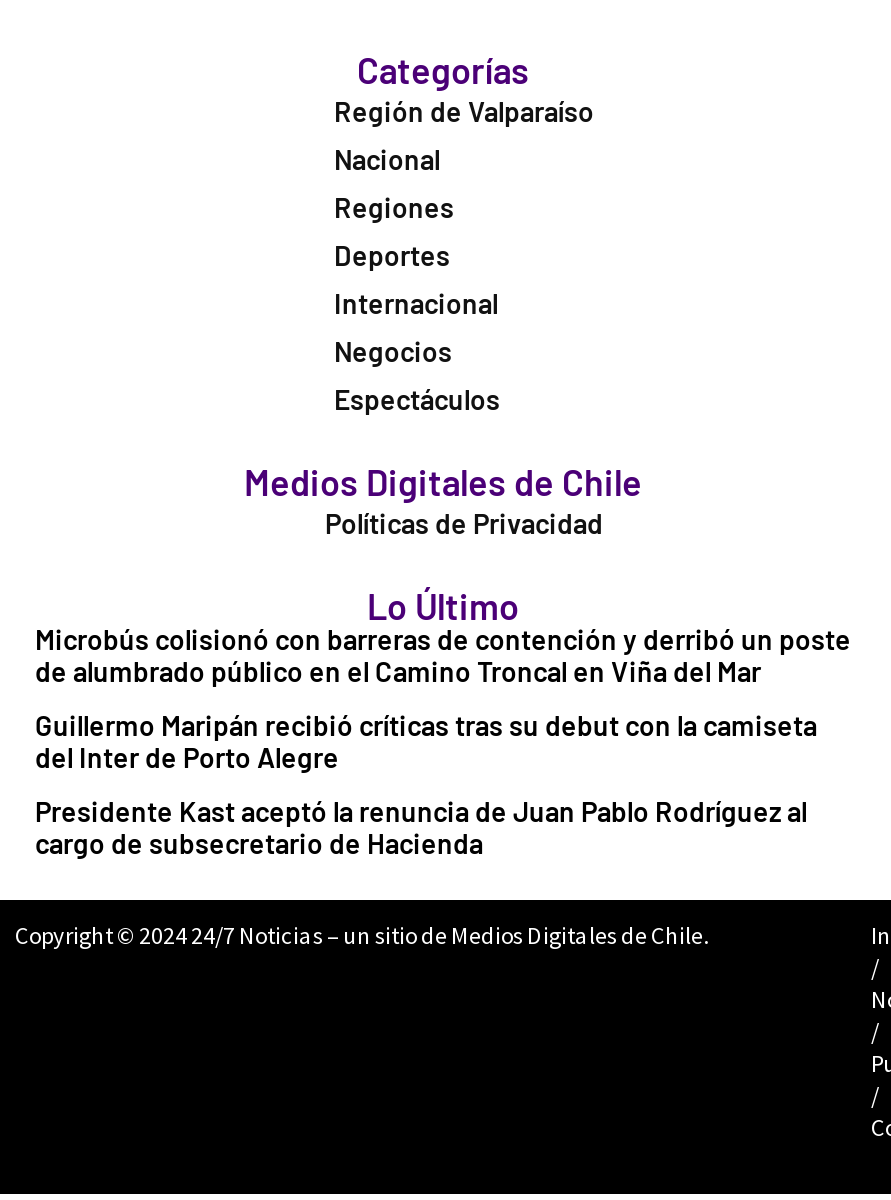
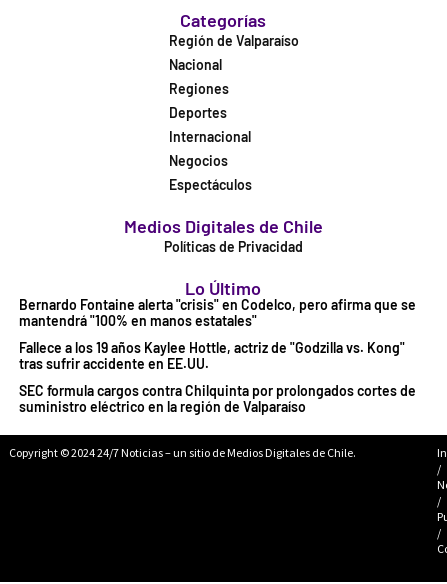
- Microbús colisionó con barreras de contención y derribó un poste
- de alumbrado público en el Camino Troncal en Viña del Mar
+ Bernardo Fontaine alerta "crisis" en Codelco, pero afirma que se
+ mantendrá "100% en manos estatales"

- Guillermo Maripán recibió críticas tras su debut con la camiseta
- del Inter de Porto Alegre
+ Fallece a los 19 años Kaylee Hottle, actriz de "Godzilla vs. Kong"
+ tras sufrir accidente en EE.UU.

- Presidente Kast aceptó la renuncia de Juan Pablo Rodríguez al
- cargo de subsecretario de Hacienda
+ SEC formula cargos contra Chilquinta por prolongados cortes de
+ suministro eléctrico en la región de Valparaíso
